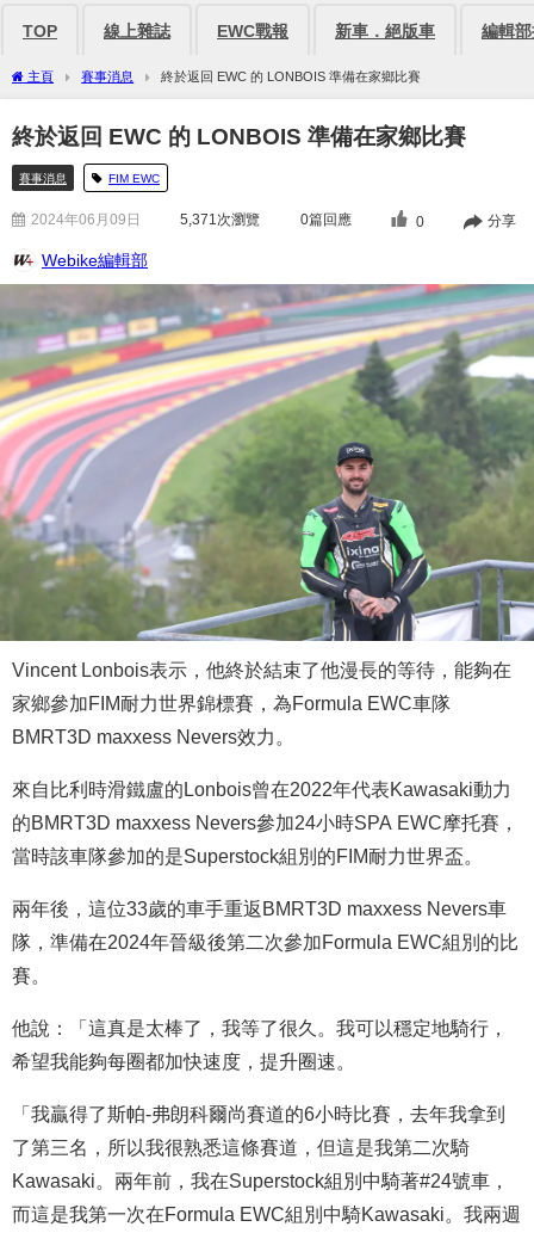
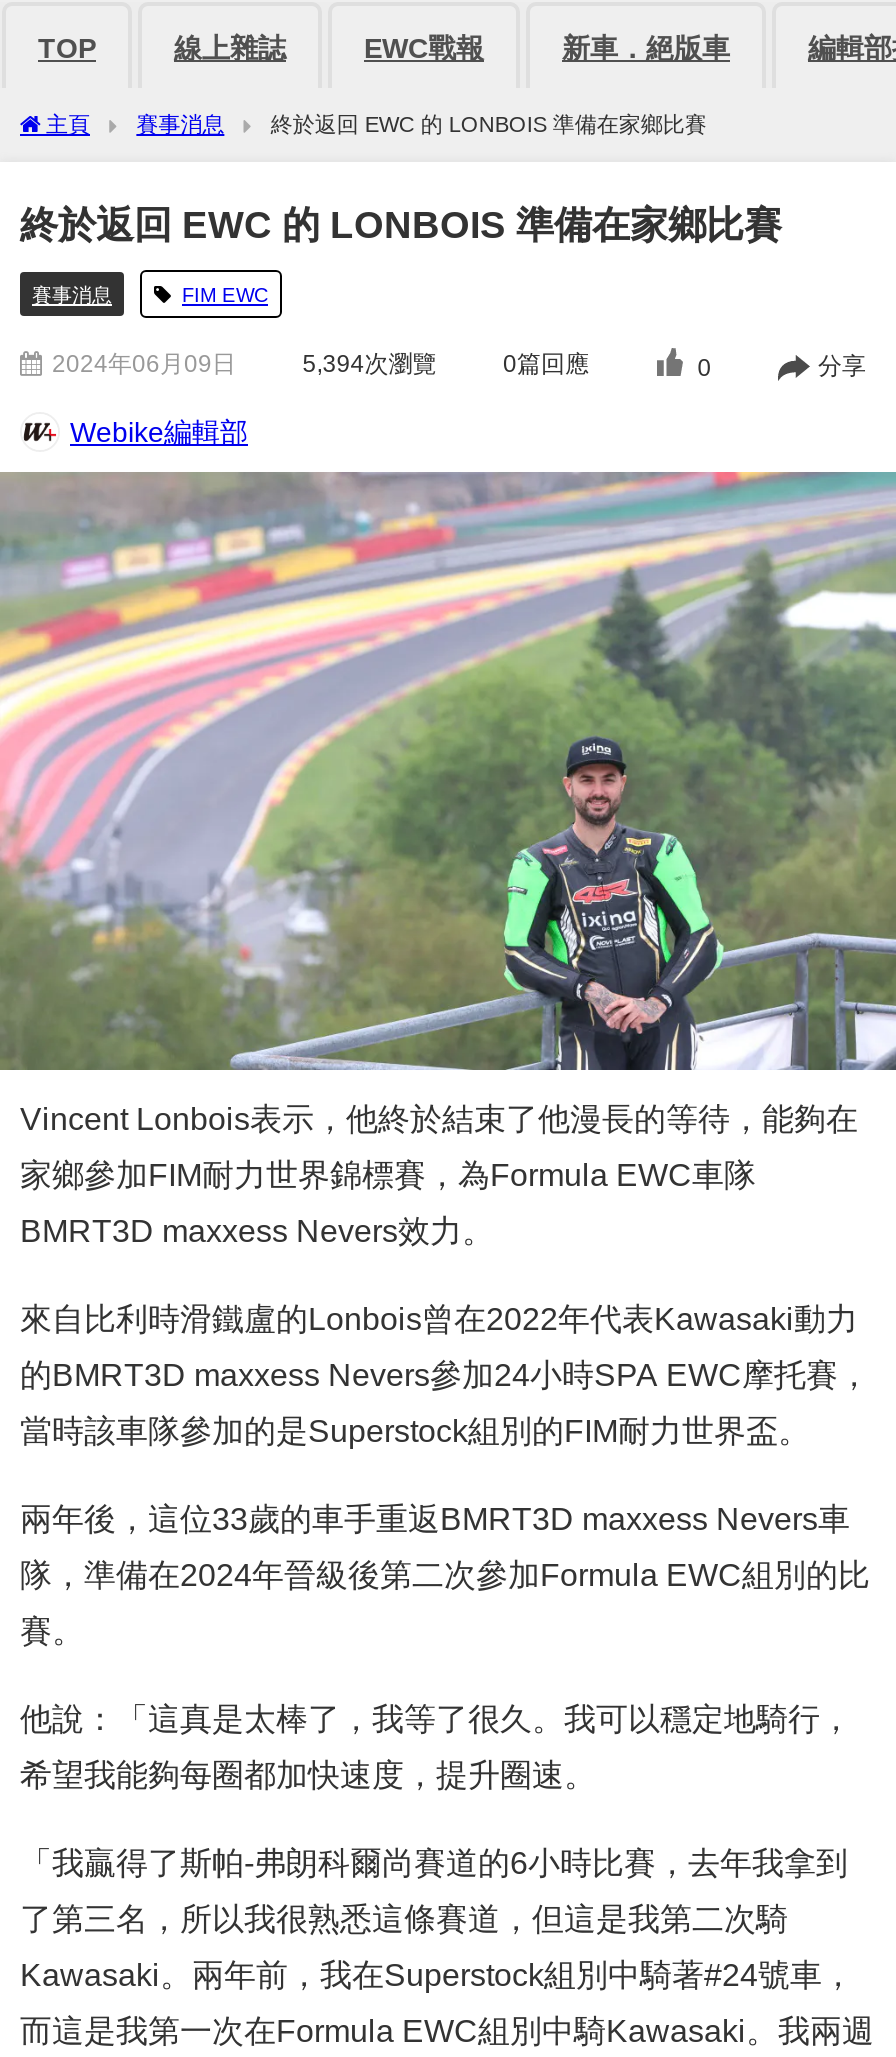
- 5,371次瀏覽
+ 5,394次瀏覽
